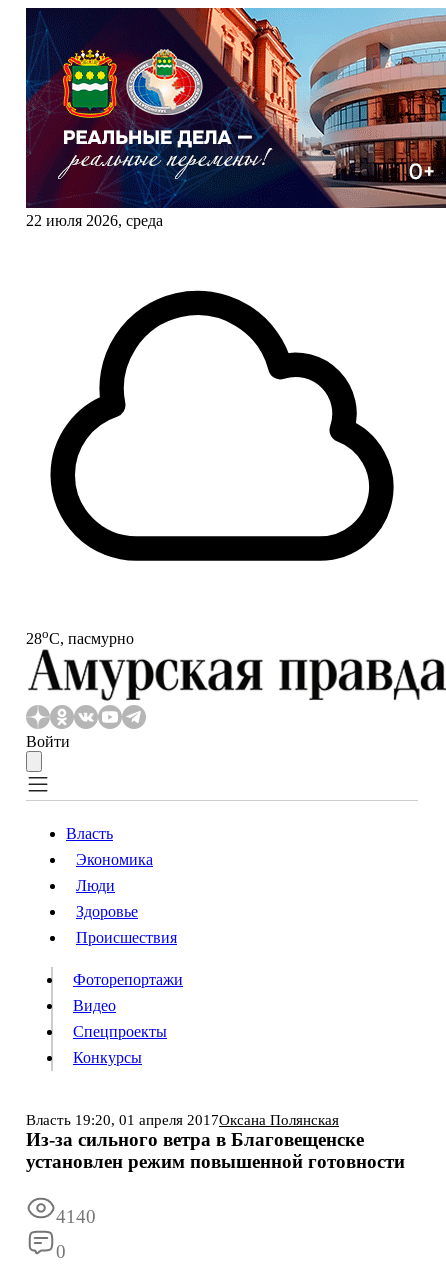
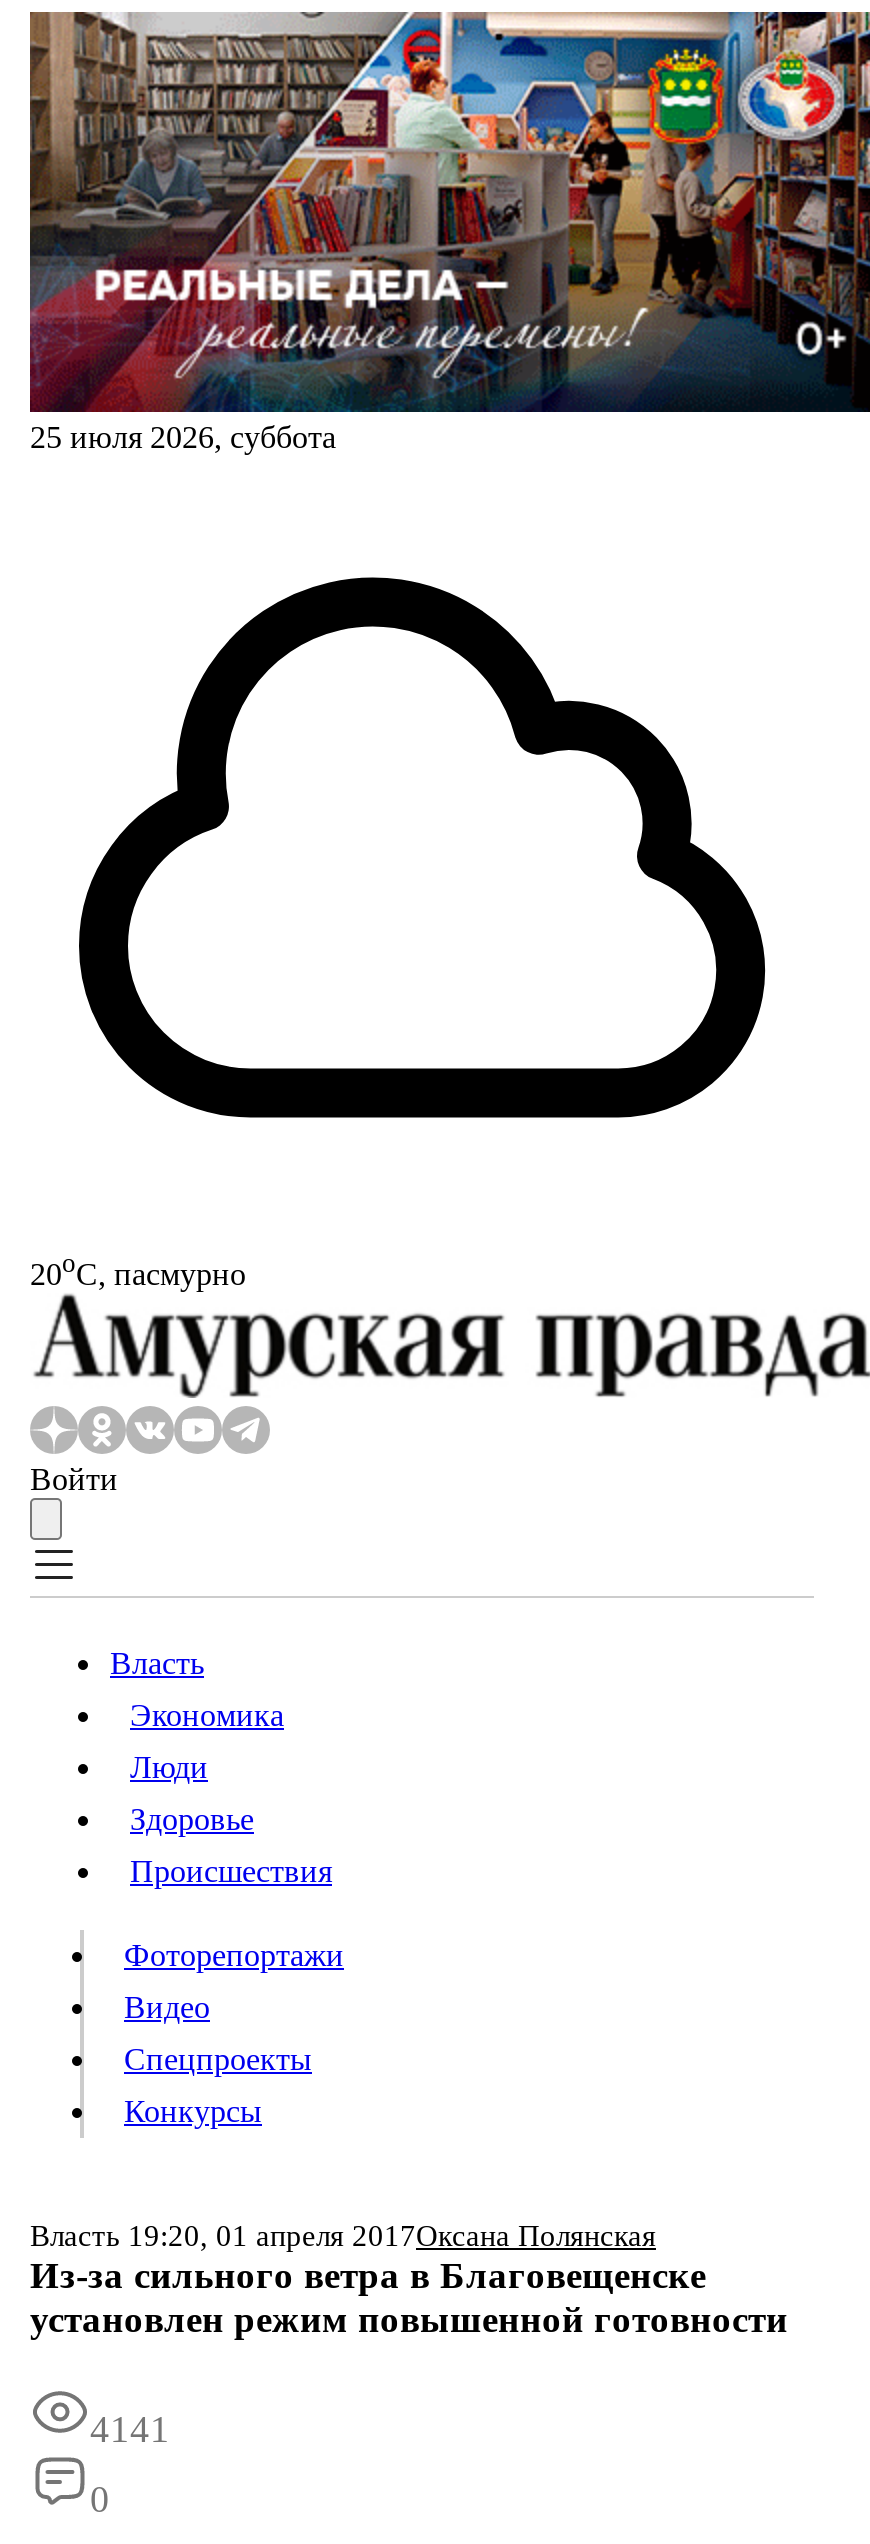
- [image]
- 22 июля 2026, среда
+ [image]
+ 25 июля 2026, суббота

- 28oС, пасмурно
+ 20oС, пасмурно

- 4140
+ 4141
